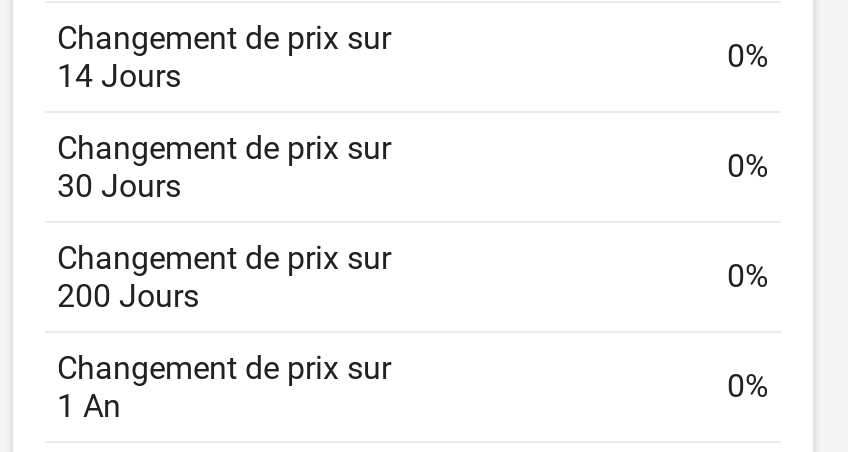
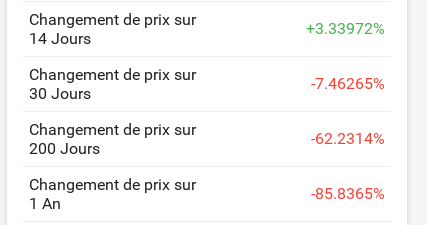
- 0%
+ +3.33972%

- 0%
+ -7.46265%

- 0%
+ -62.2314%

- 0%
+ -85.8365%
